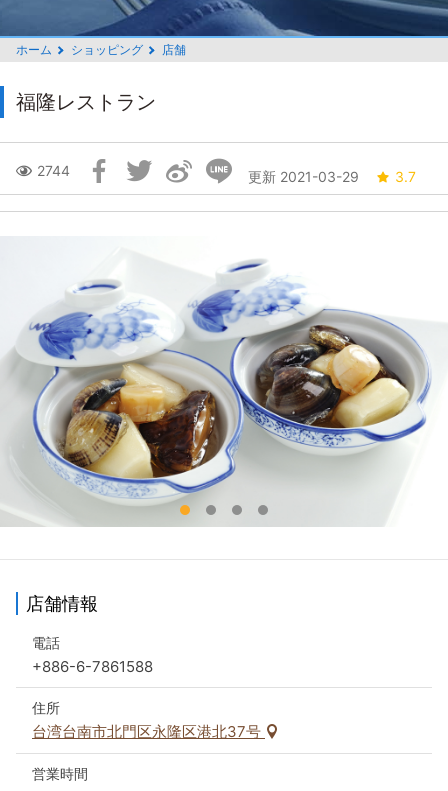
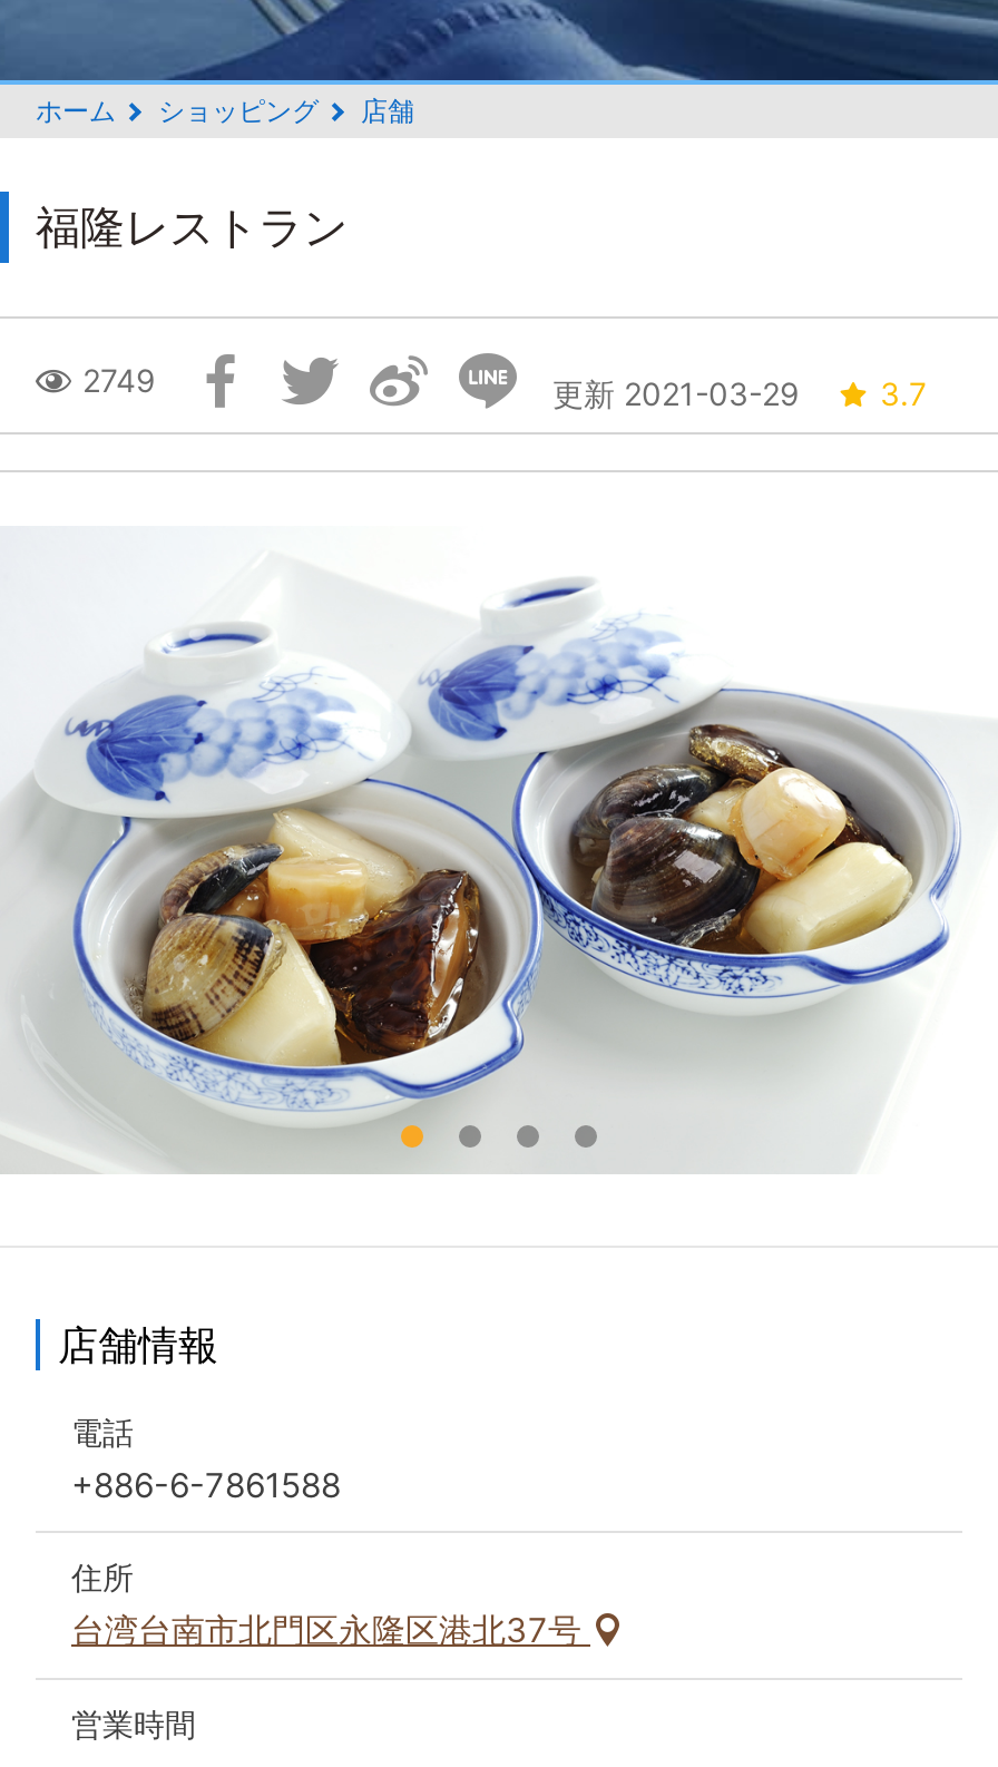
- 2744
+ 2749
